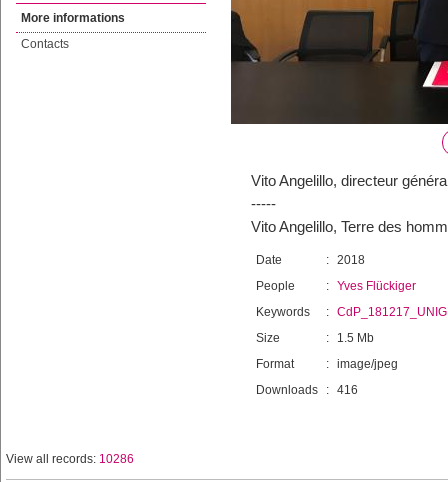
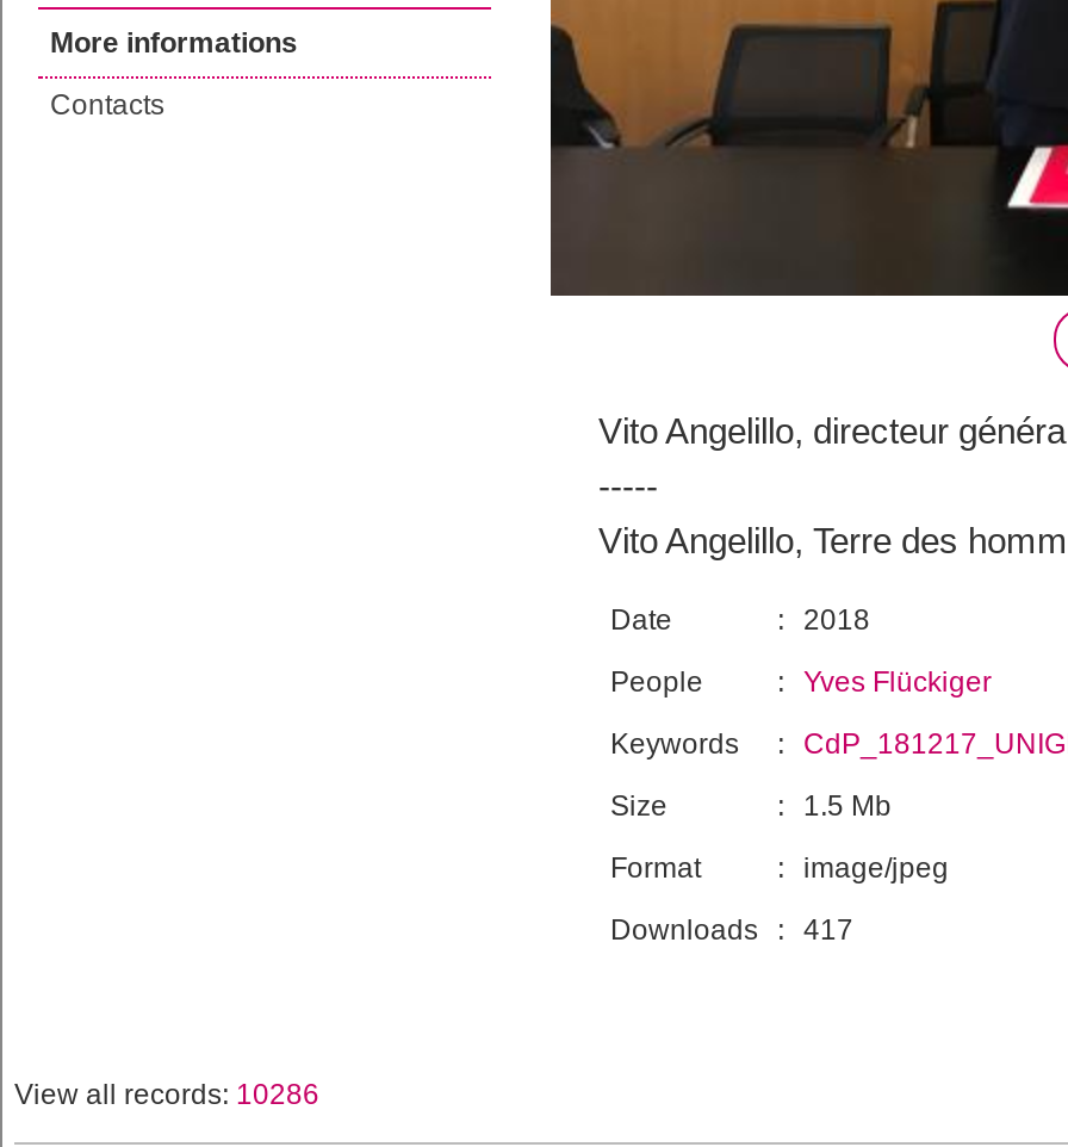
- Downloads : 416
+ Downloads : 417
